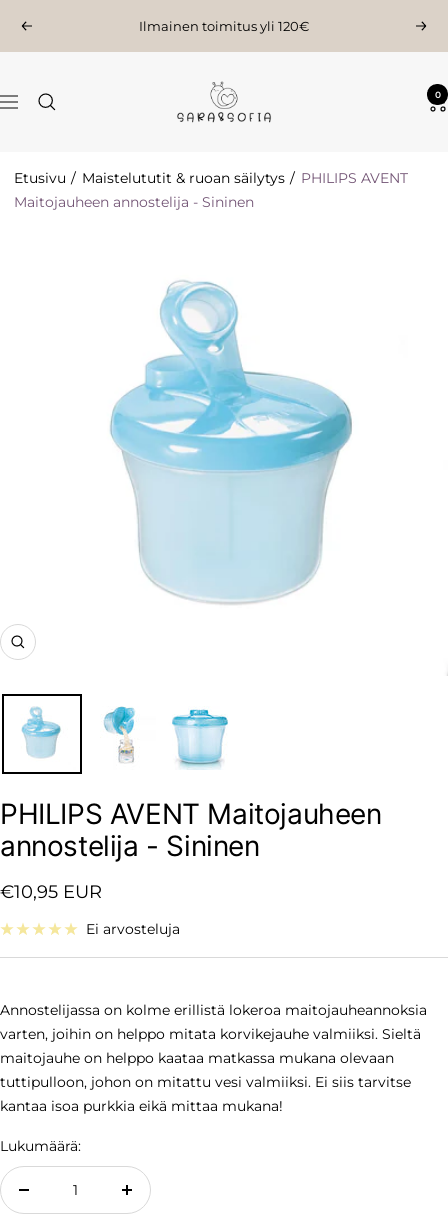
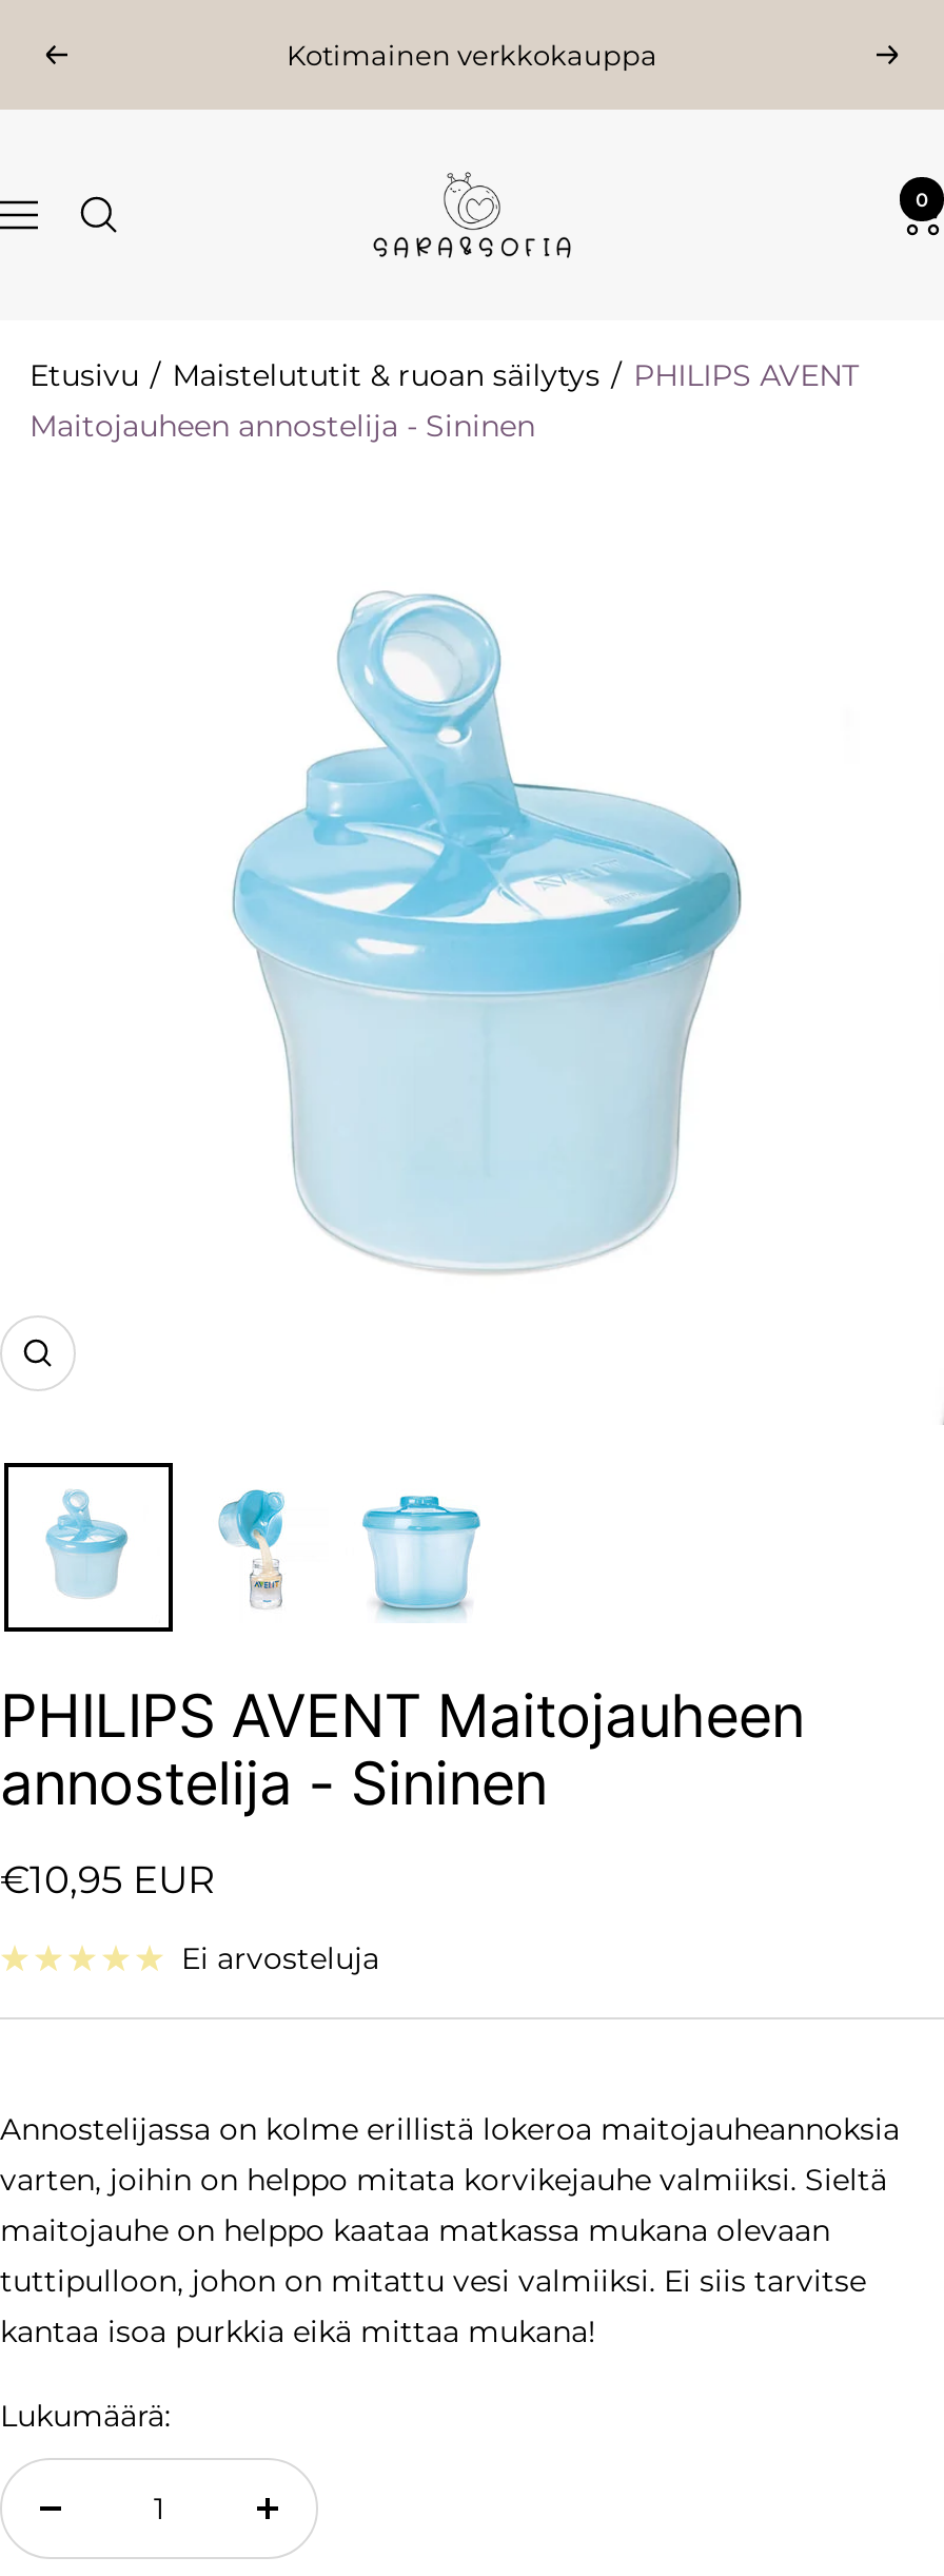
- Ilmainen toimitus yli 120€
+ Kotimainen verkkokauppa
